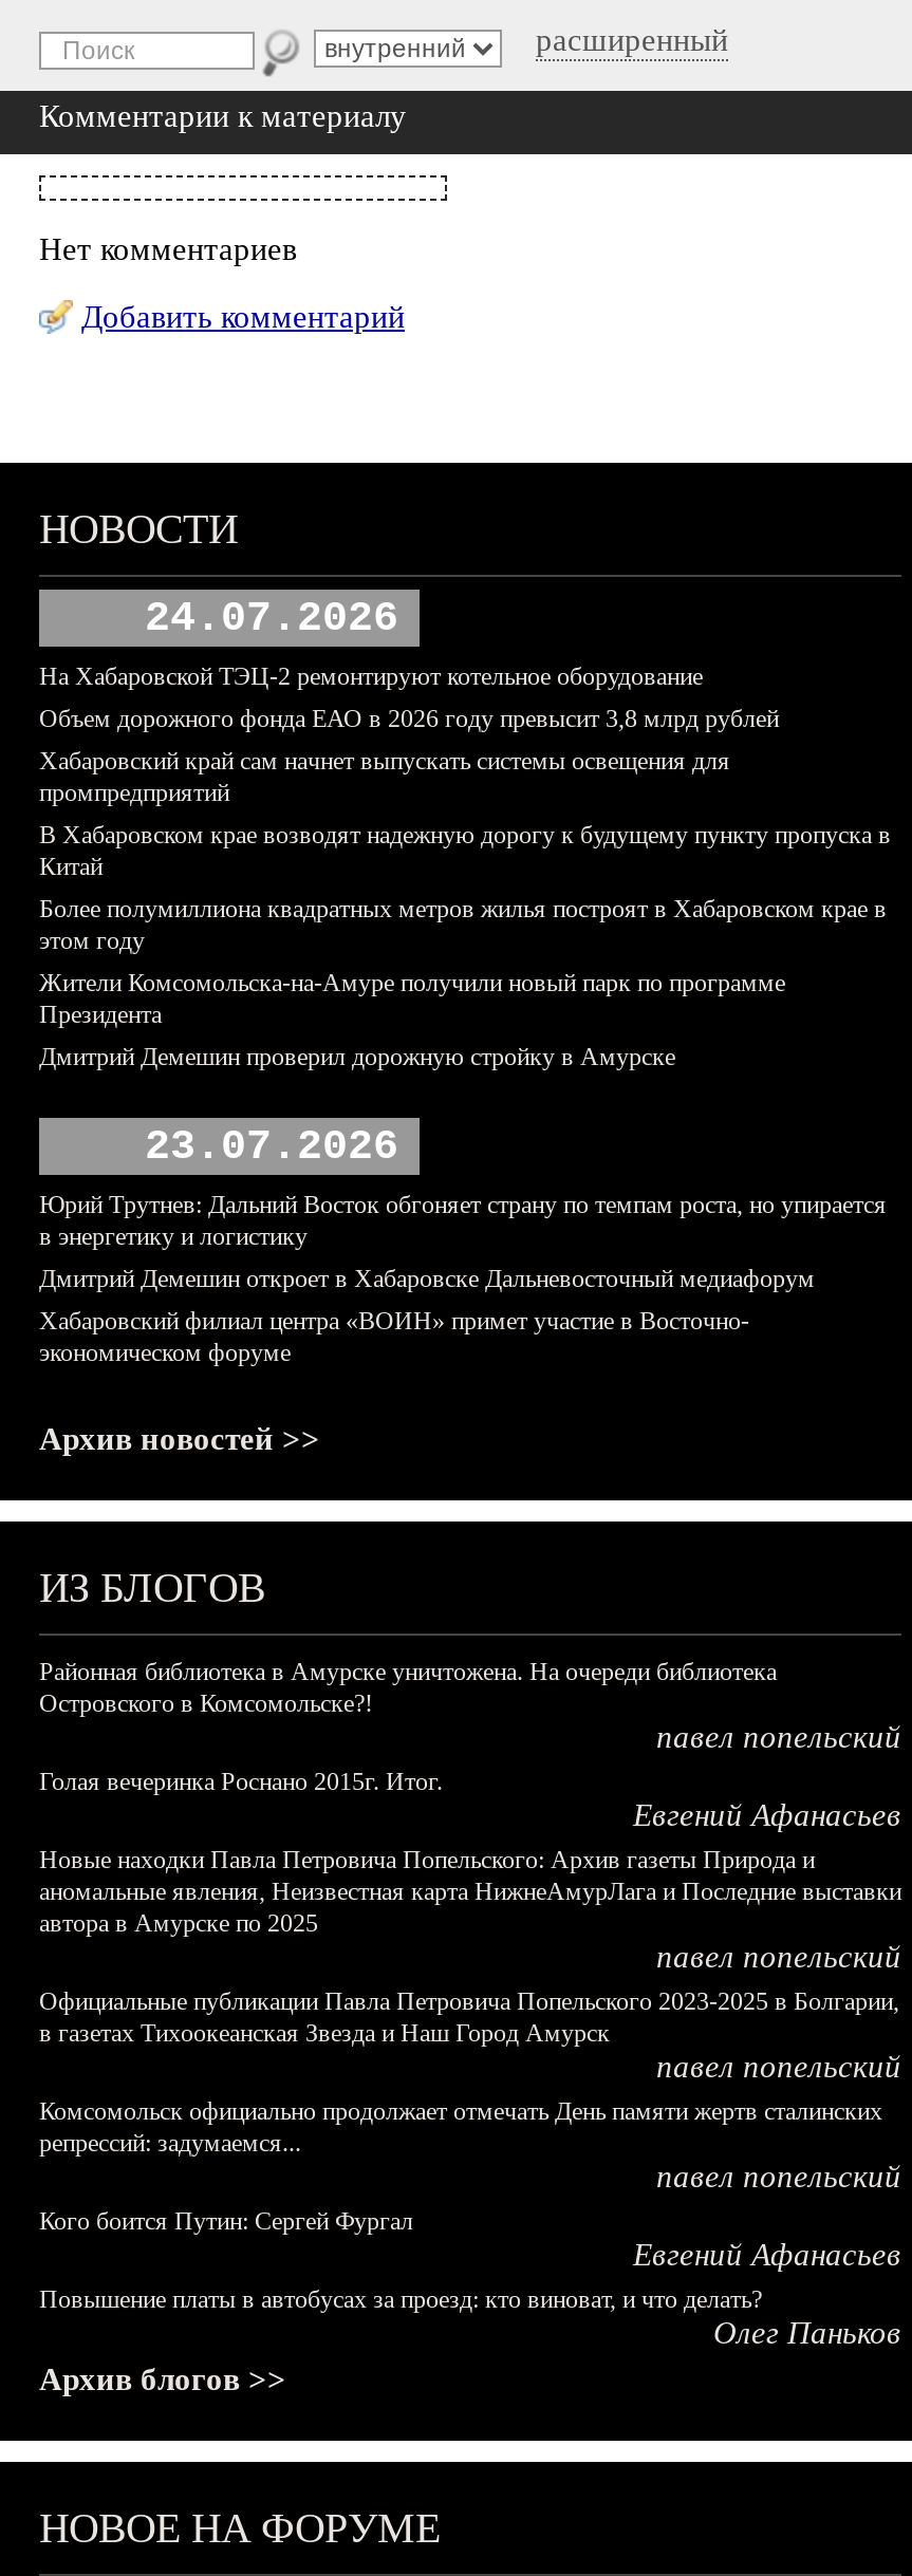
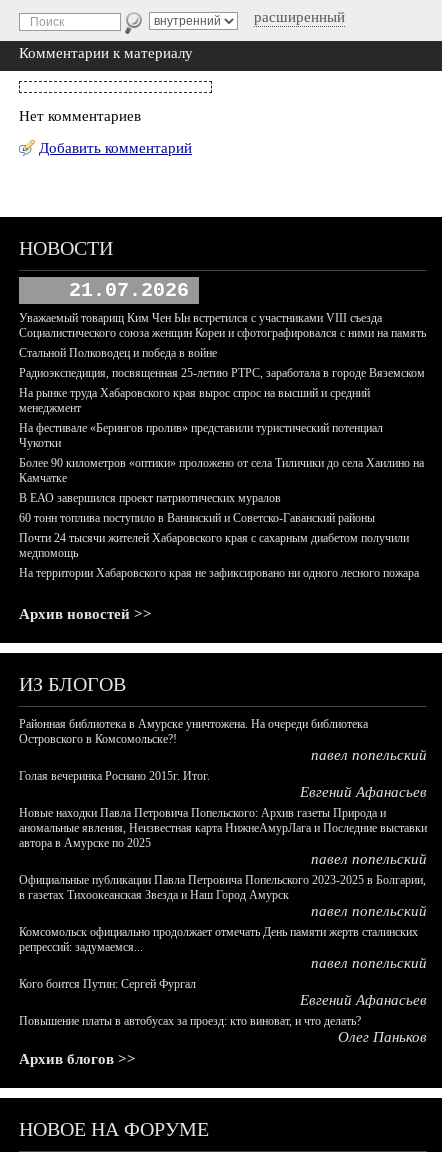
- 24.07.2026
- На Хабаровской ТЭЦ-2 ремонтируют котельное оборудование
- Объем дорожного фонда ЕАО в 2026 году превысит 3,8 млрд рублей
- Хабаровский край сам начнет выпускать системы освещения для
- промпредприятий
- В Хабаровском крае возводят надежную дорогу к будущему пункту пропуска в
- Китай
- Более полумиллиона квадратных метров жилья построят в Хабаровском крае в
- этом году
- Жители Комсомольска-на-Амуре получили новый парк по программе
- Президента
- Дмитрий Демешин проверил дорожную стройку в Амурске
- 23.07.2026
- Юрий Трутнев: Дальний Восток обгоняет страну по темпам роста, но упирается
- в энергетику и логистику
- Дмитрий Демешин откроет в Хабаровске Дальневосточный медиафорум
- Хабаровский филиал центра «ВОИН» примет участие в Восточно-
- экономическом форуме
+ 21.07.2026
+ Уважаемый товарищ Ким Чен Ын встретился с участниками VIII съезда
+ Социалистического союза женщин Кореи и сфотографировался с ними на память
+ Стальной Полководец и победа в войне
+ Радиоэкспедиция, посвященная 25-летию РТРС, заработала в городе Вяземском
+ На рынке труда Хабаровского края вырос спрос на высший и средний
+ менеджмент
+ На фестивале «Берингов пролив» представили туристический потенциал
+ Чукотки
+ Более 90 километров «оптики» проложено от села Тиличики до села Хаилино на
+ Камчатке
+ В ЕАО завершился проект патриотических муралов
+ 60 тонн топлива поступило в Ванинский и Советско-Гаванский районы
+ Почти 24 тысячи жителей Хабаровского края с сахарным диабетом получили
+ медпомощь
+ На территории Хабаровского края не зафиксировано ни одного лесного пожара
